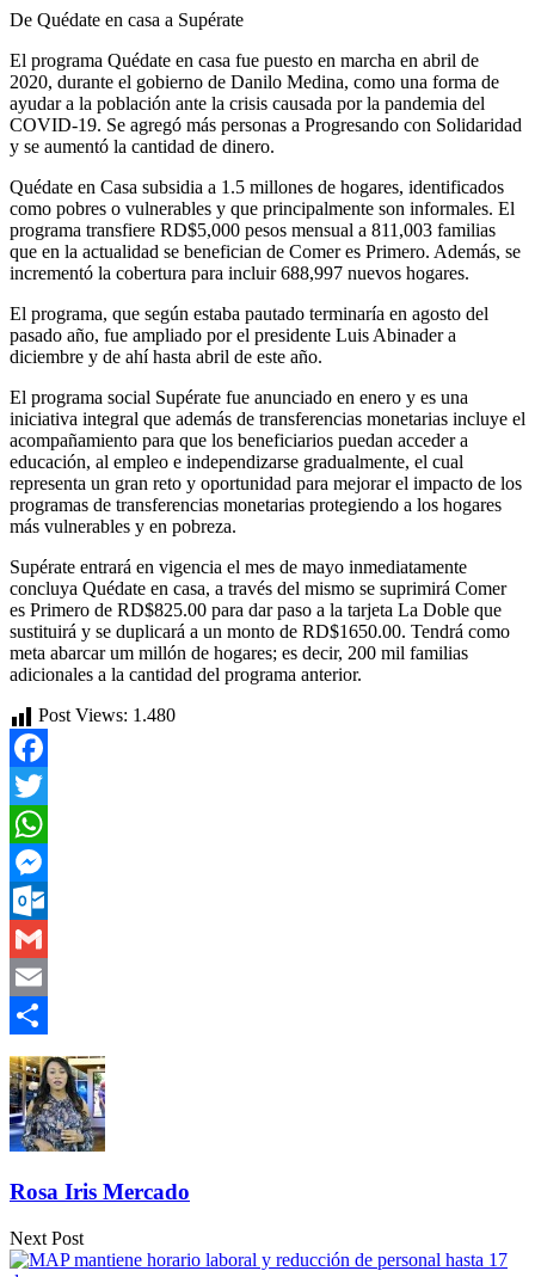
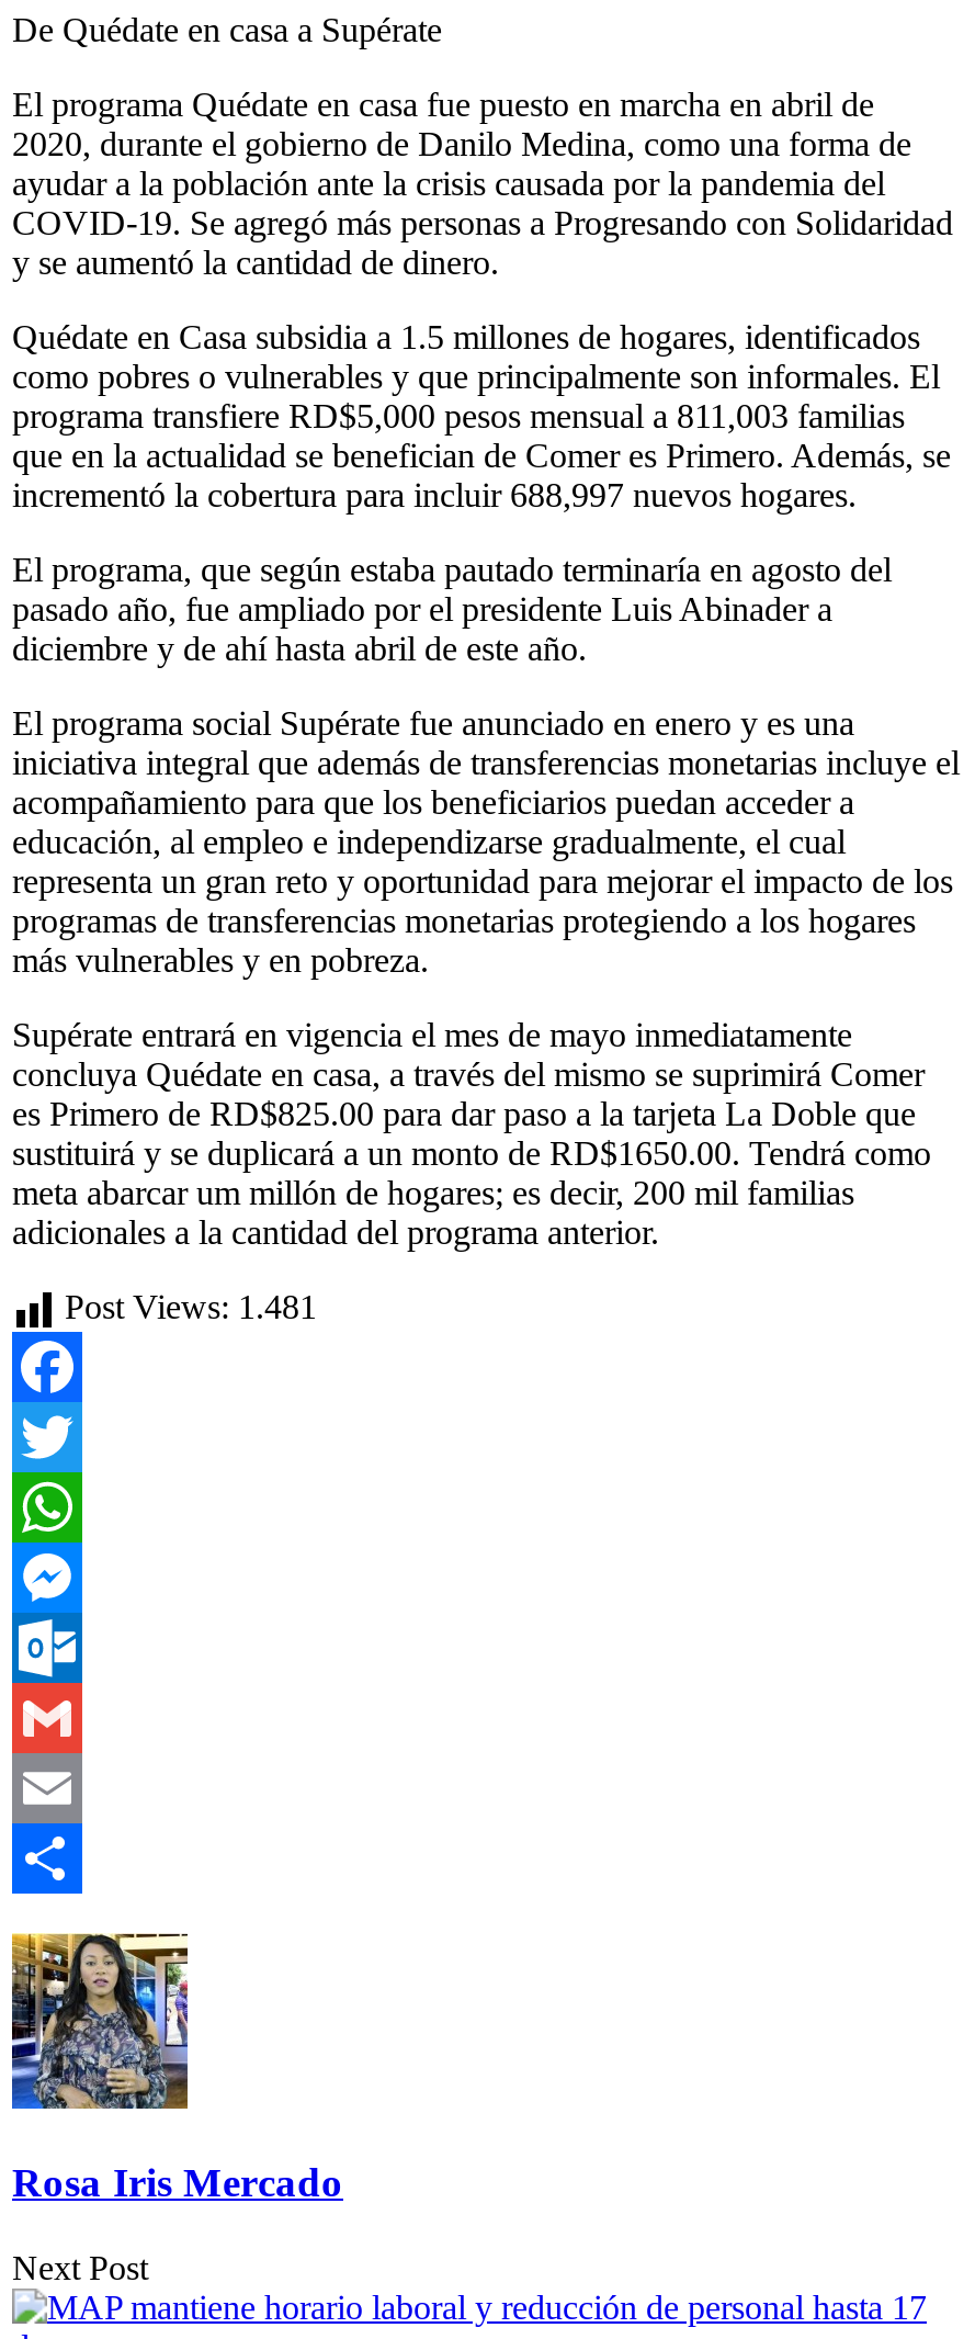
- Post Views: 1.480
+ Post Views: 1.481
